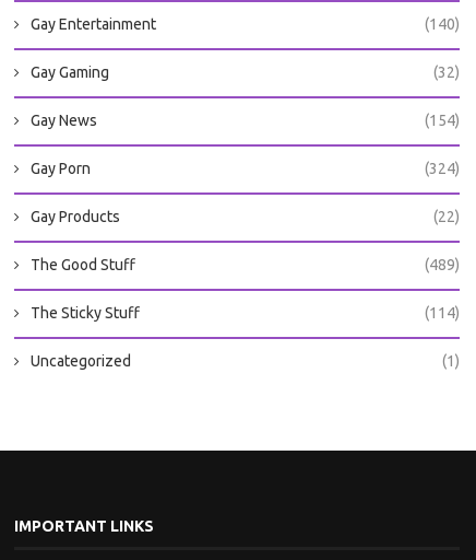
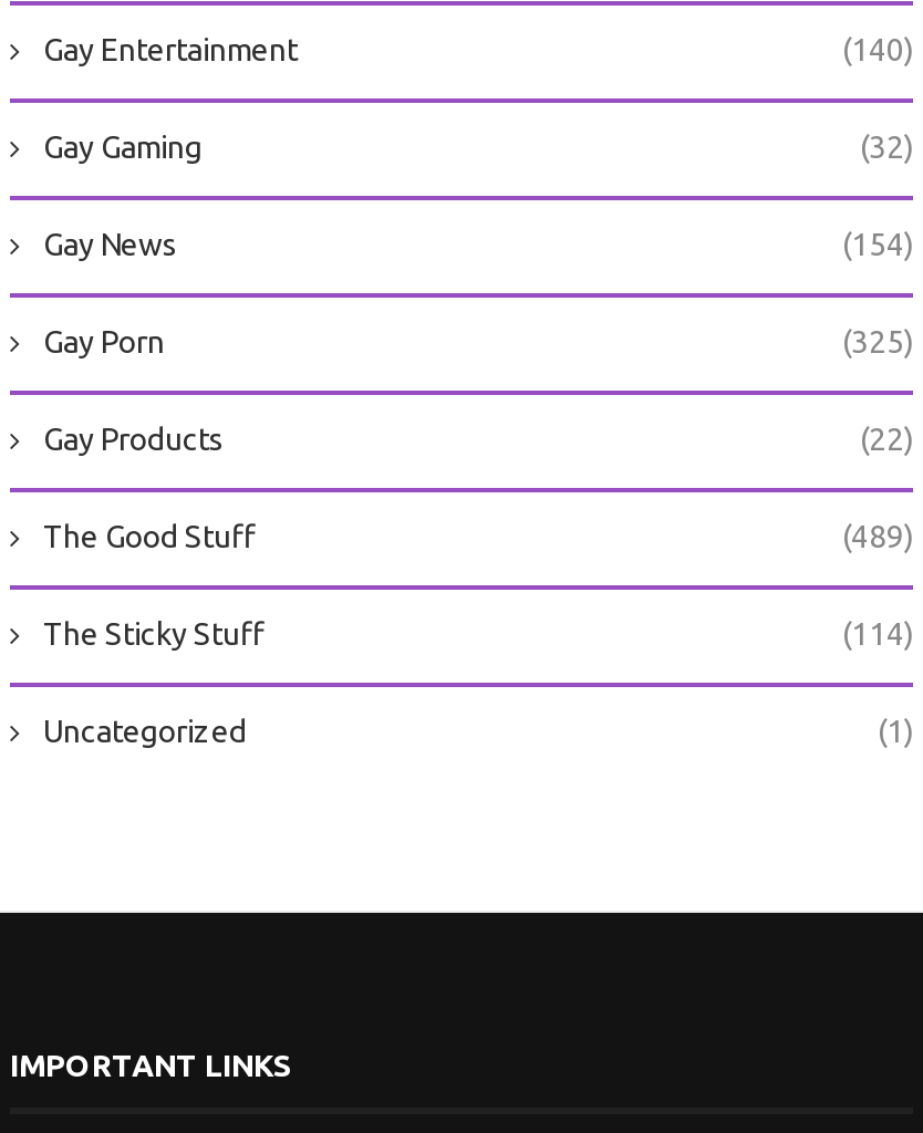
- (324)
+ (325)
